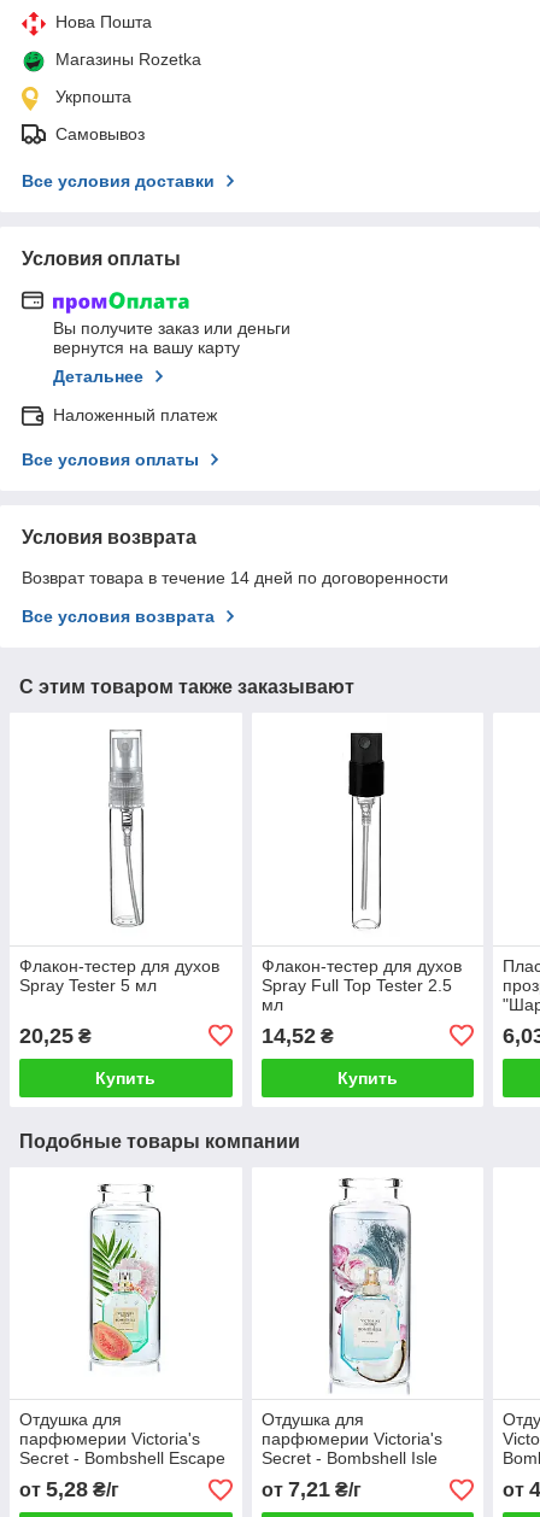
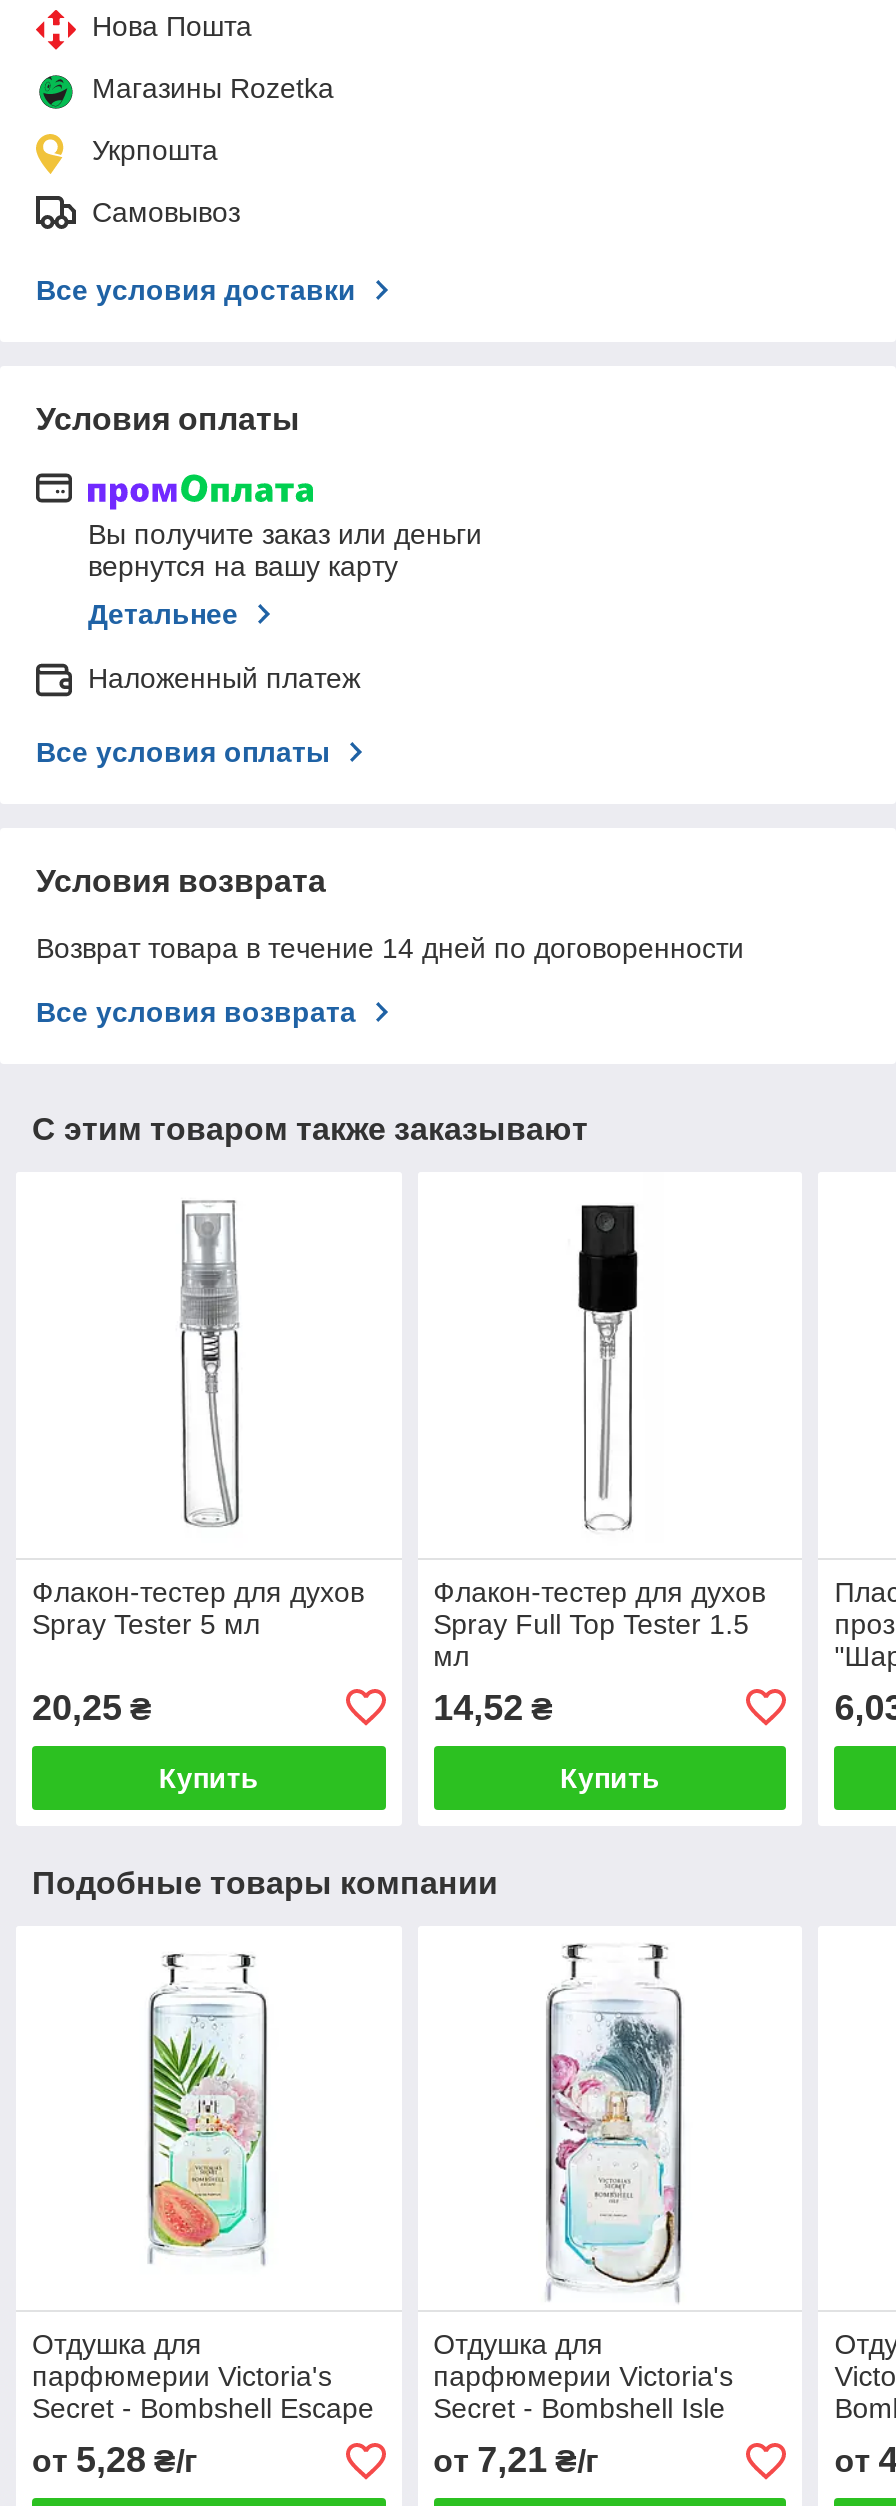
- Spray Full Top Tester 2.5
+ Spray Full Top Tester 1.5
